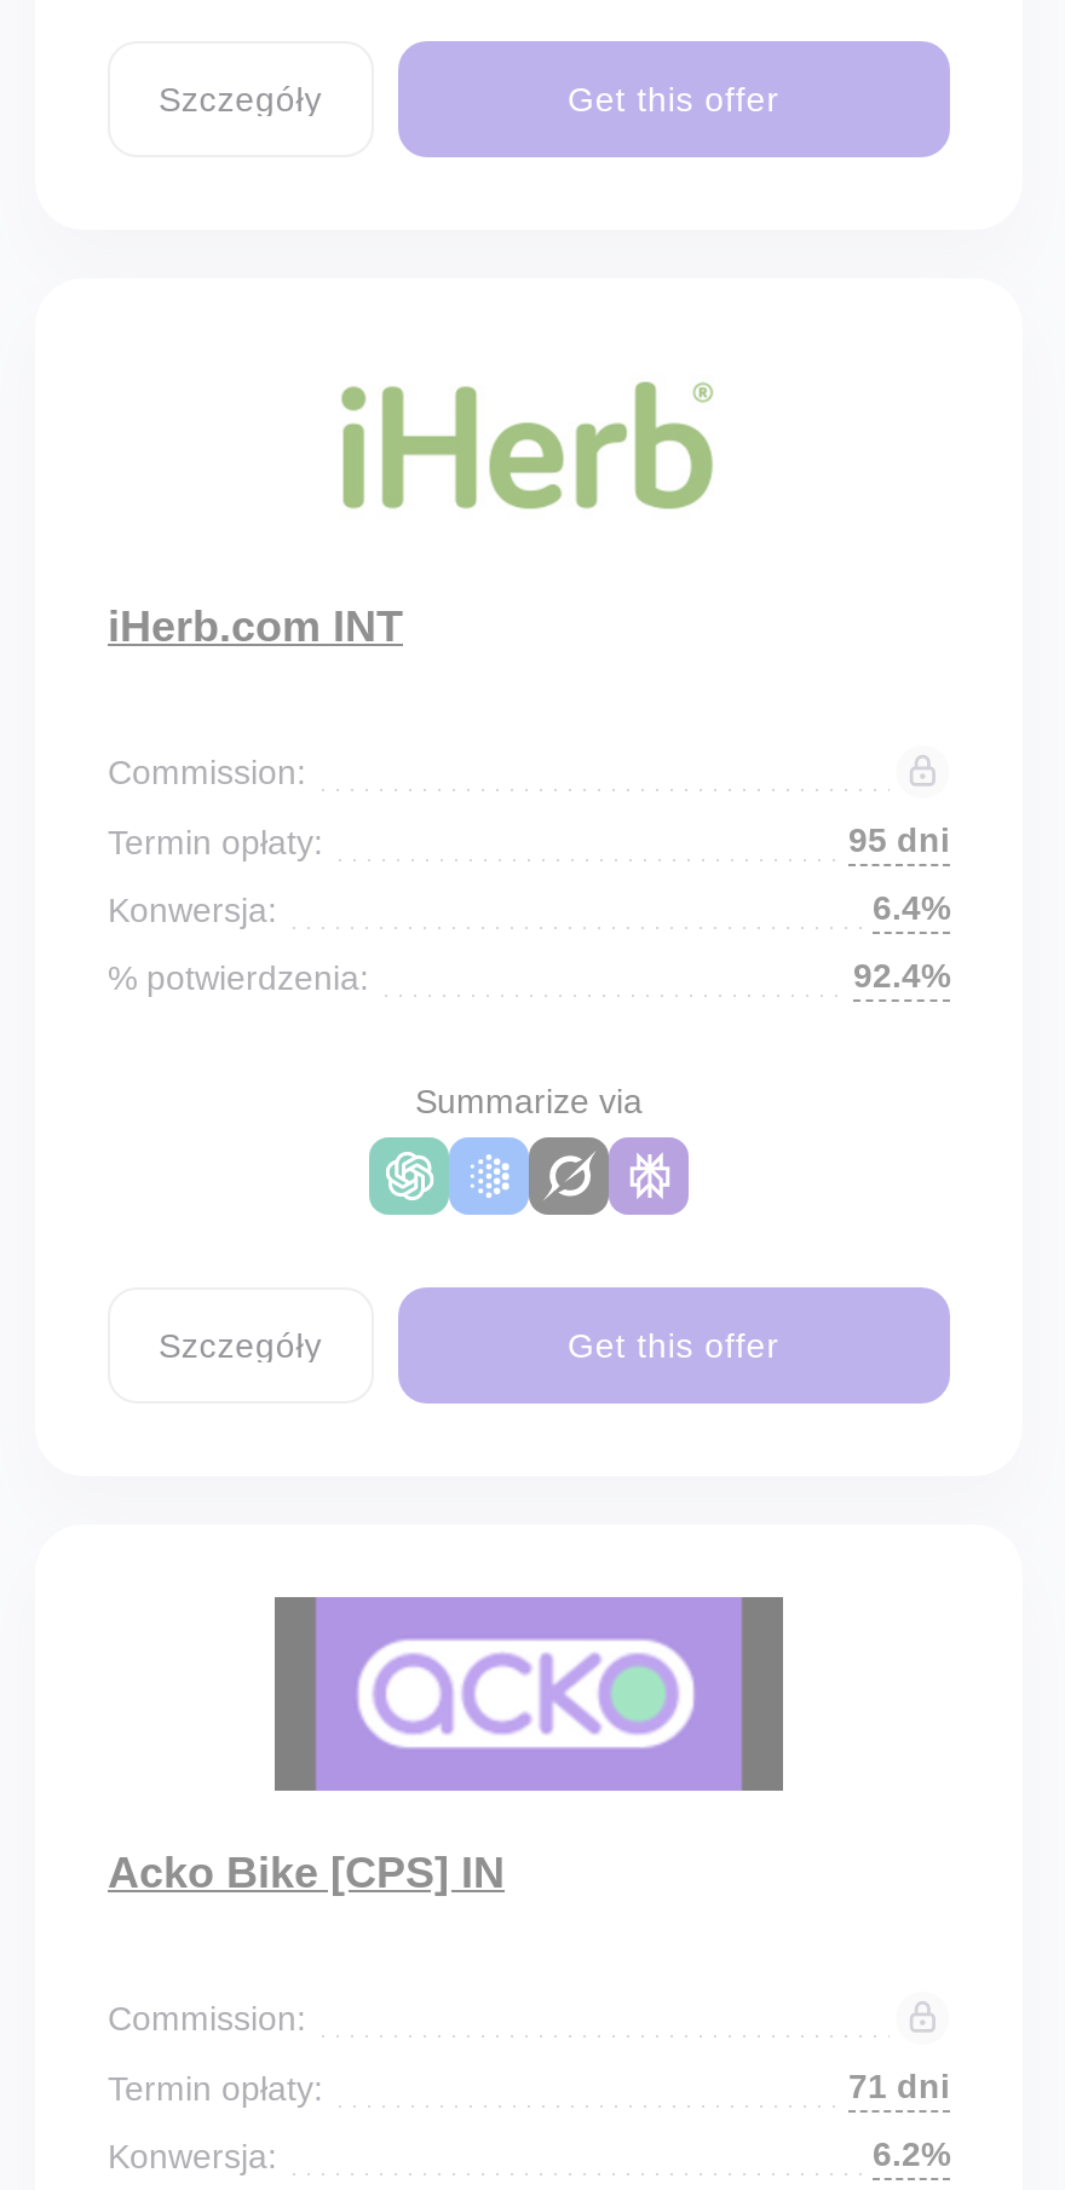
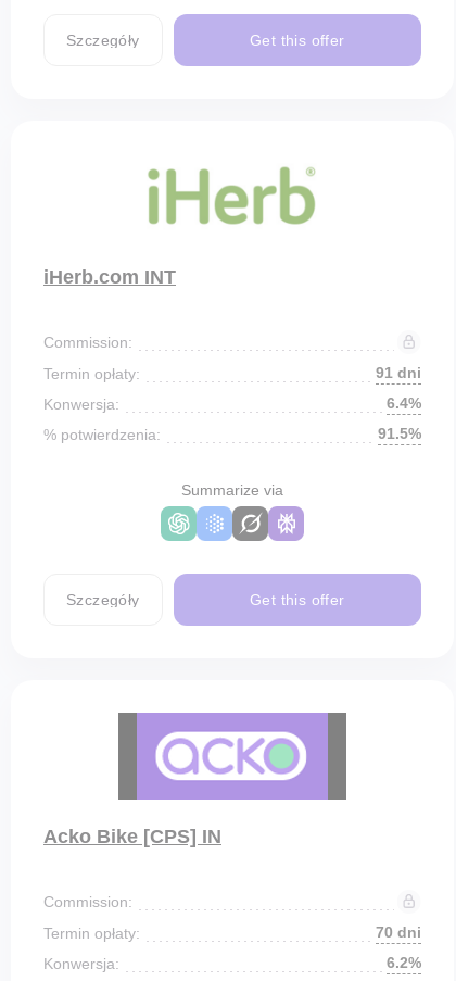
- 95 dni
+ 91 dni

- 92.4%
+ 91.5%

- 71 dni
+ 70 dni
